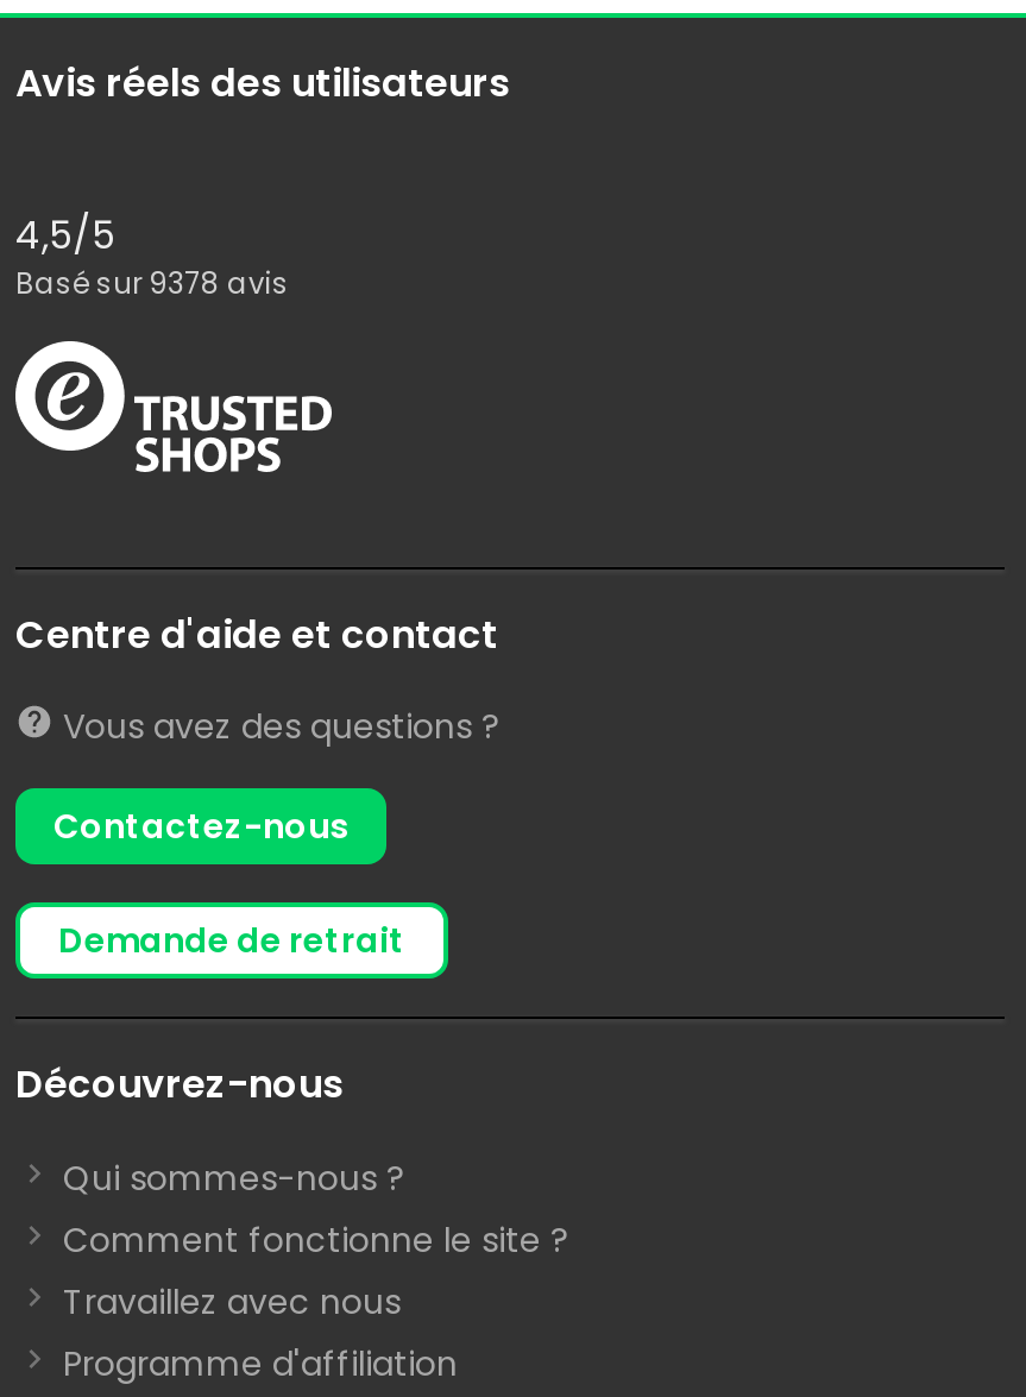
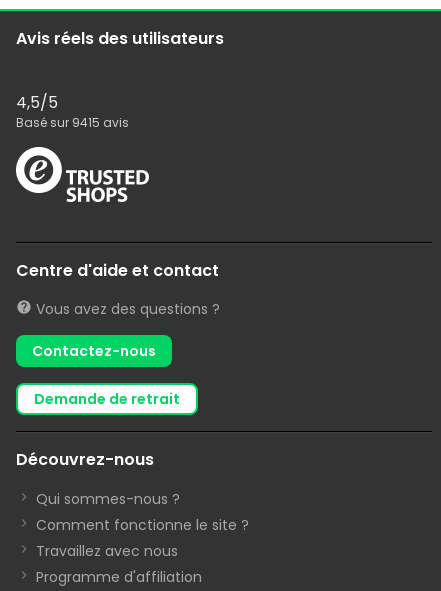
- Basé sur 9378 avis
+ Basé sur 9415 avis
